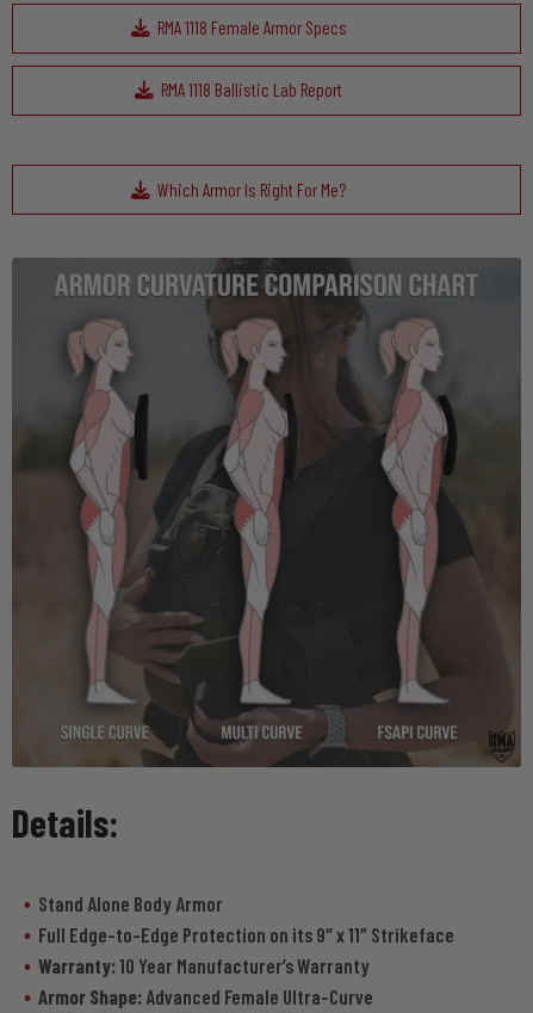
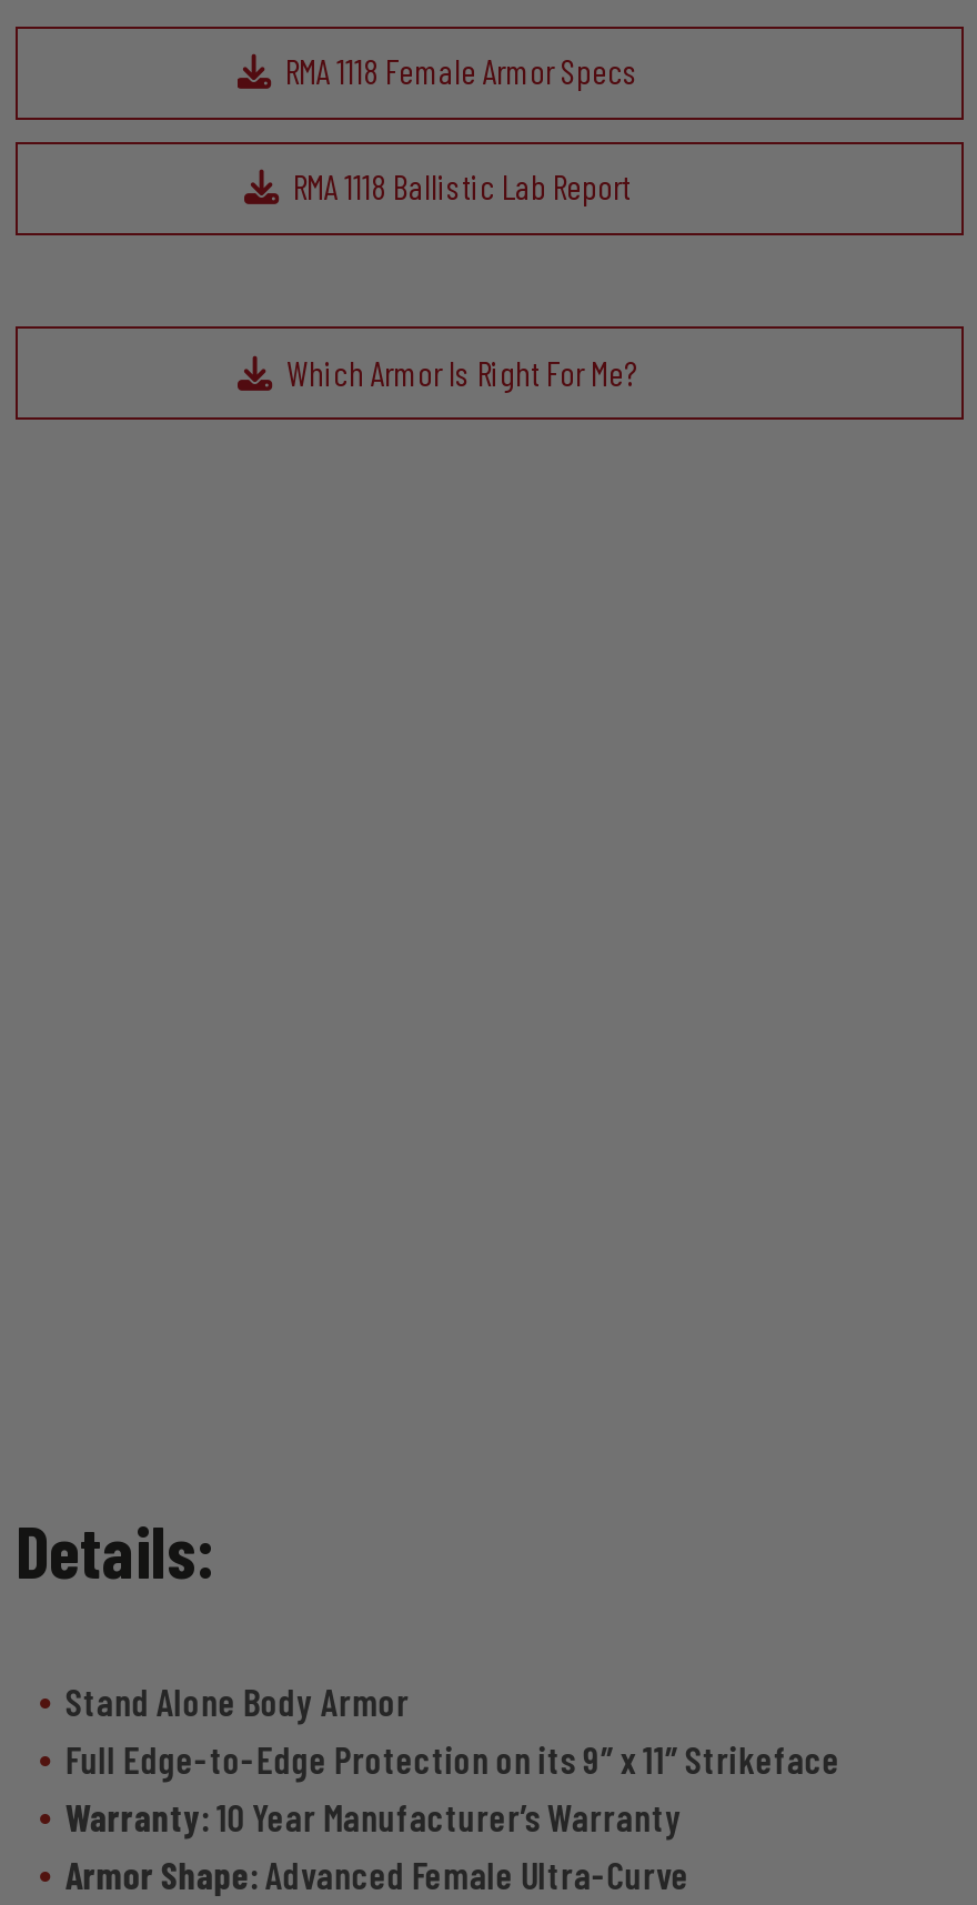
- [image]
